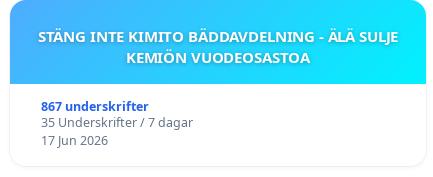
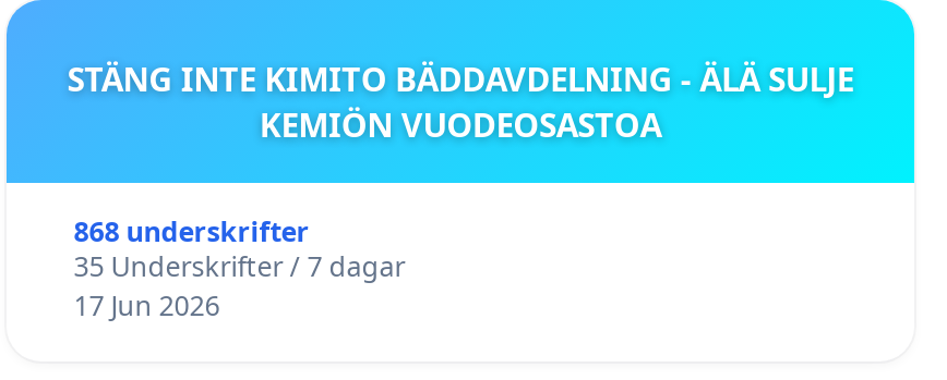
- 867 underskrifter
+ 868 underskrifter
